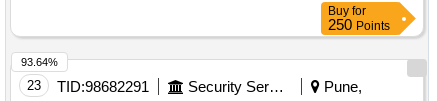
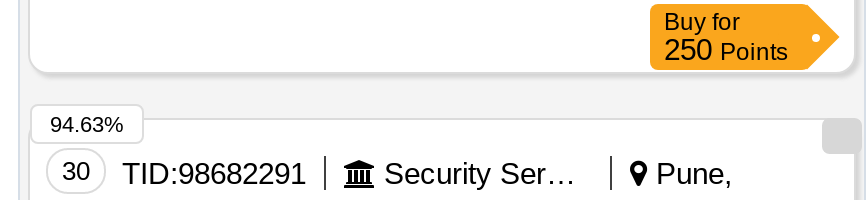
- 93.64%
+ 94.63%

- 23 TID:98682291
+ 30 TID:98682291
